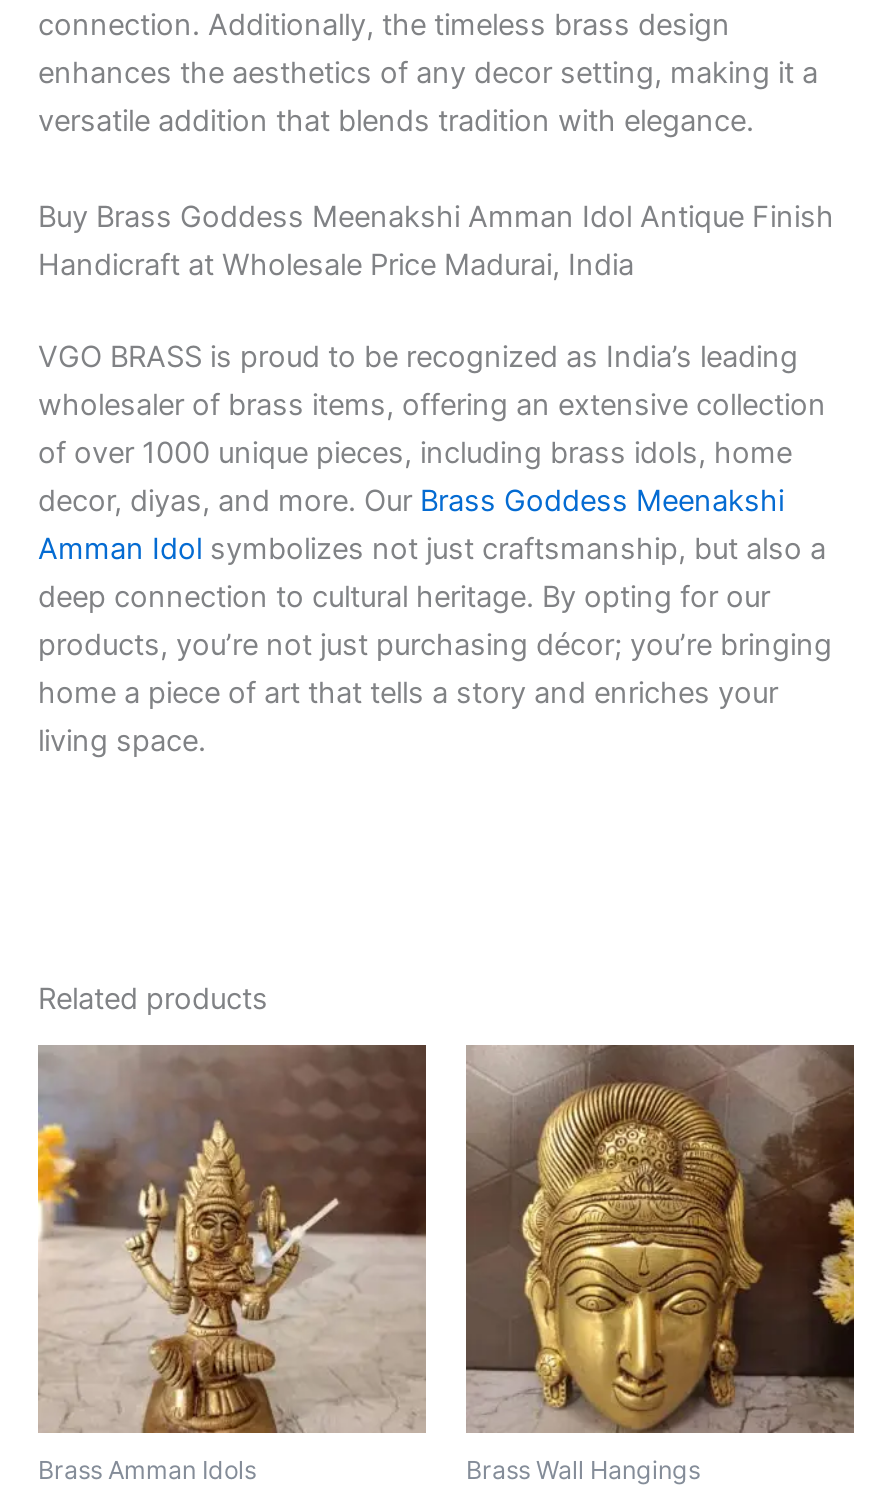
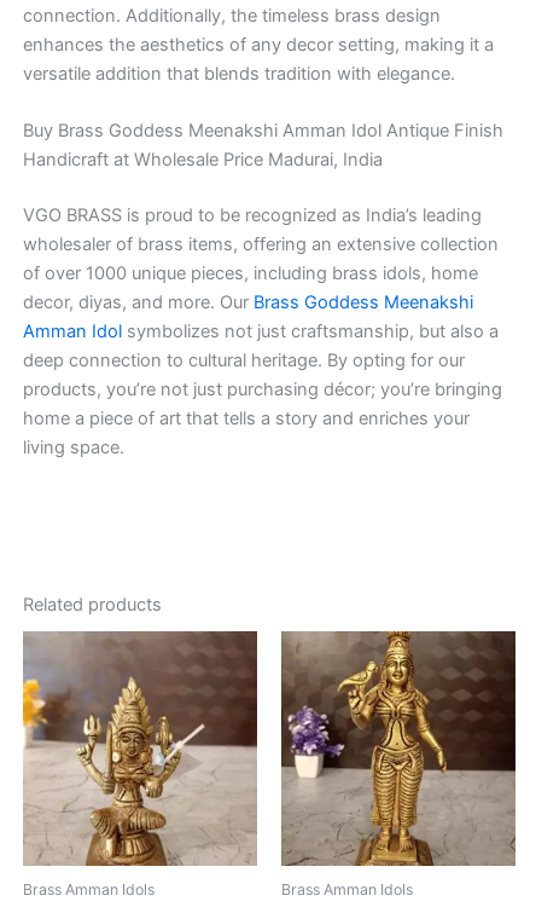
- [image]
- Brass Wall Hangings
+ [image]
+ Brass Amman Idols
